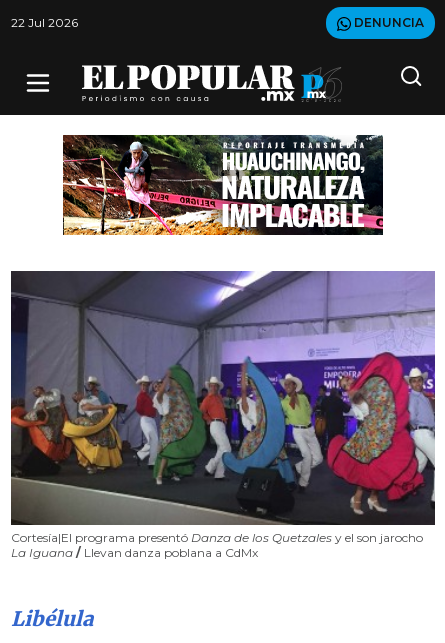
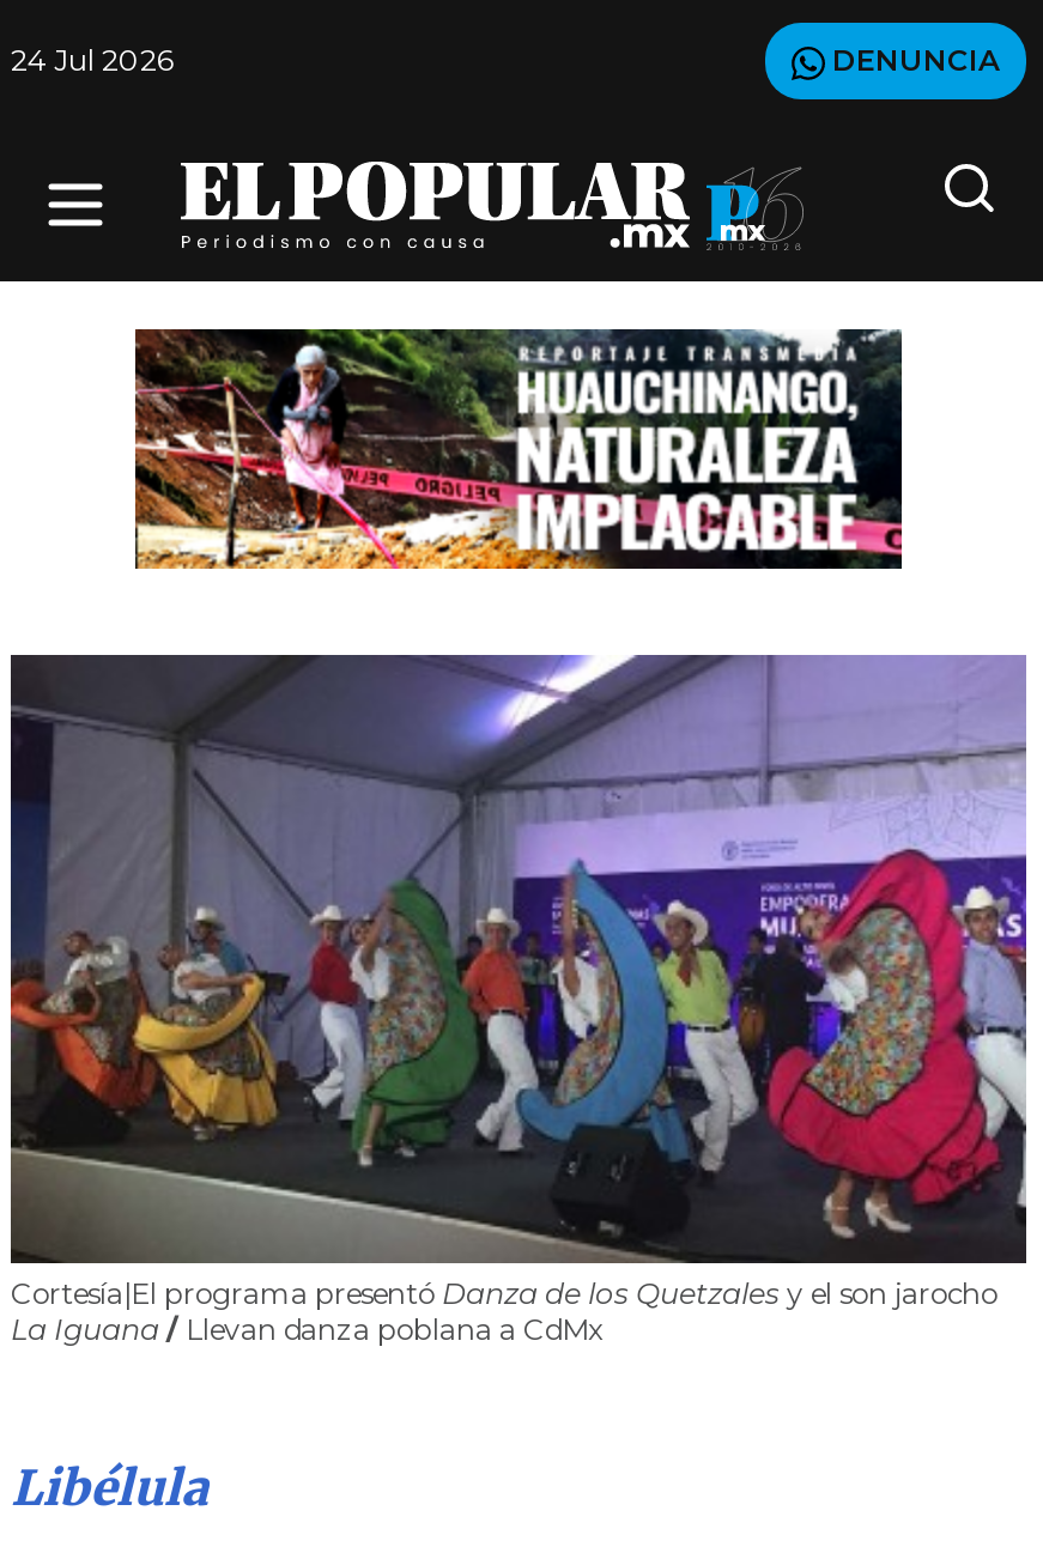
- 22 Jul 2026
+ 24 Jul 2026
